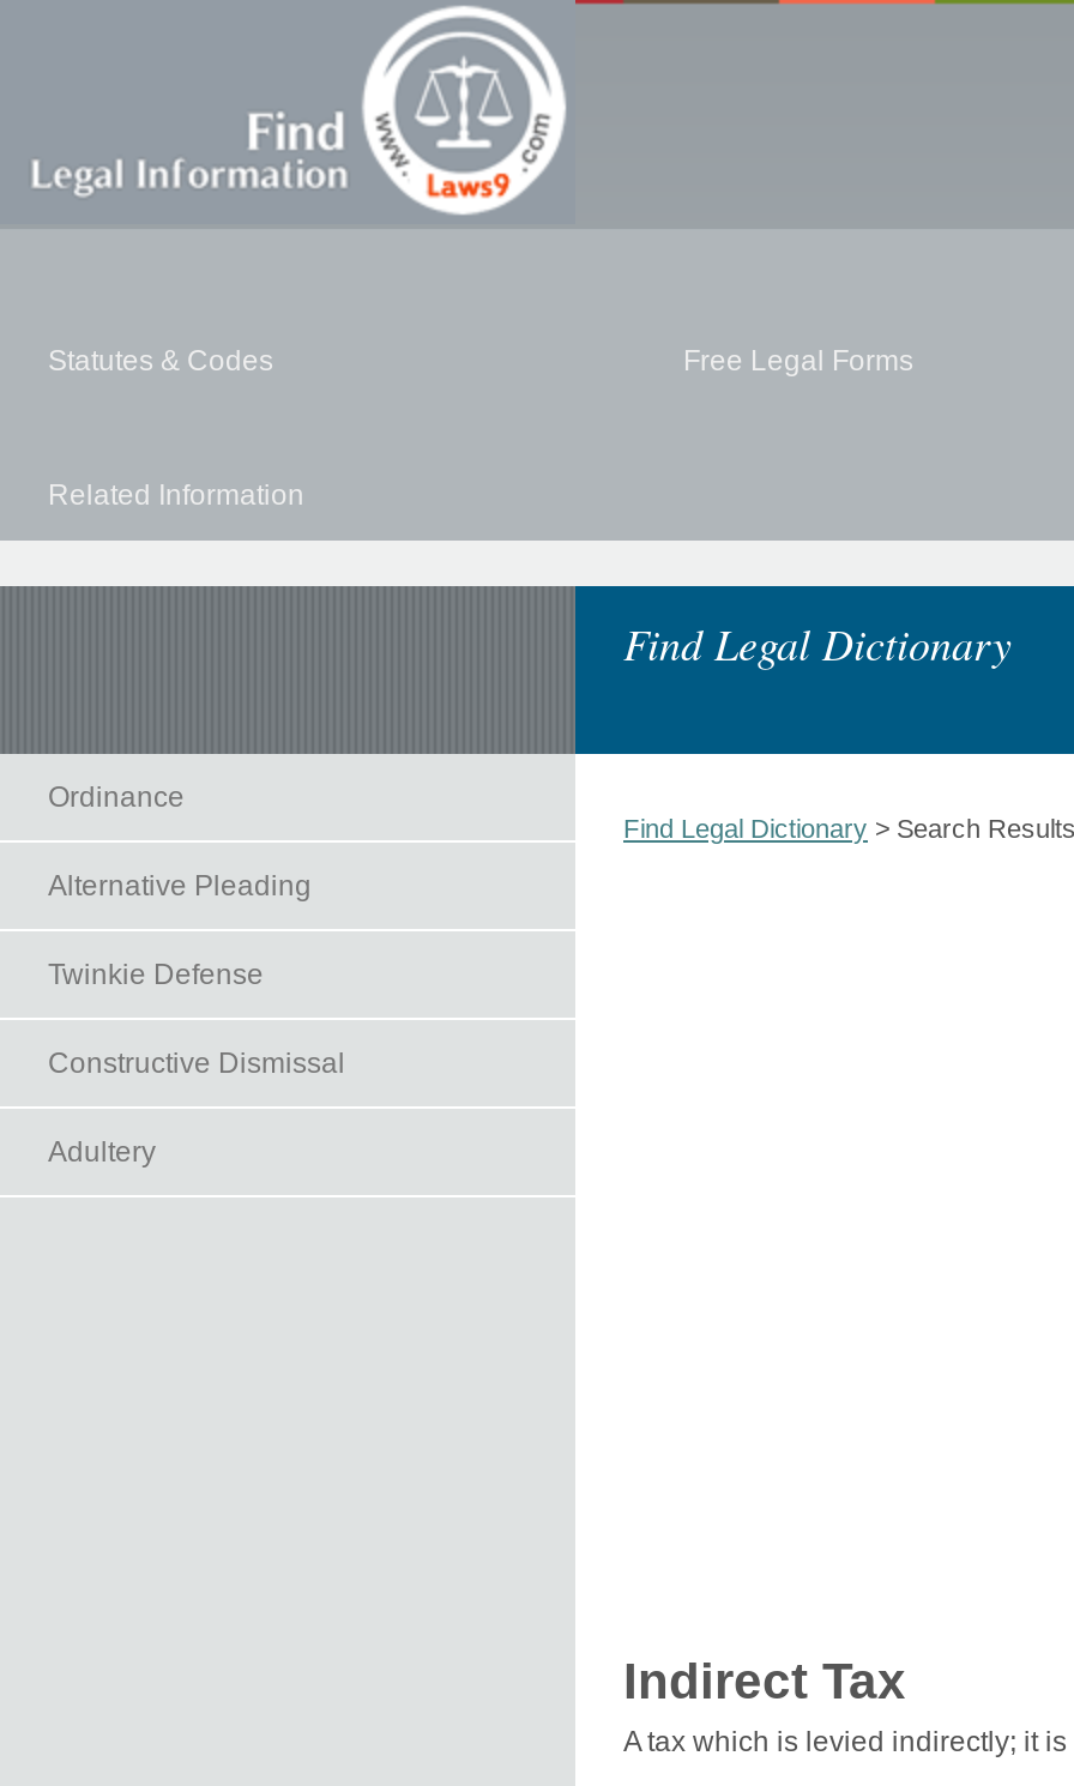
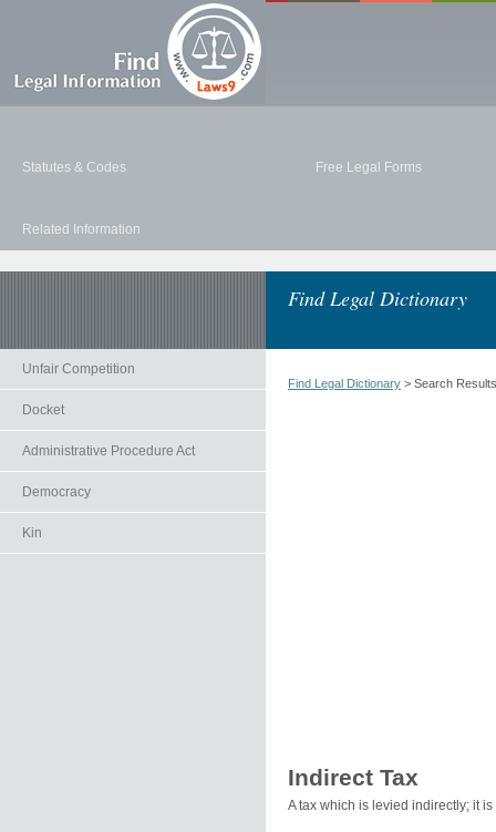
- Ordinance
+ Unfair Competition

- Alternative Pleading
+ Docket

- Twinkie Defense
+ Administrative Procedure Act

- Constructive Dismissal
+ Democracy

- Adultery
+ Kin
